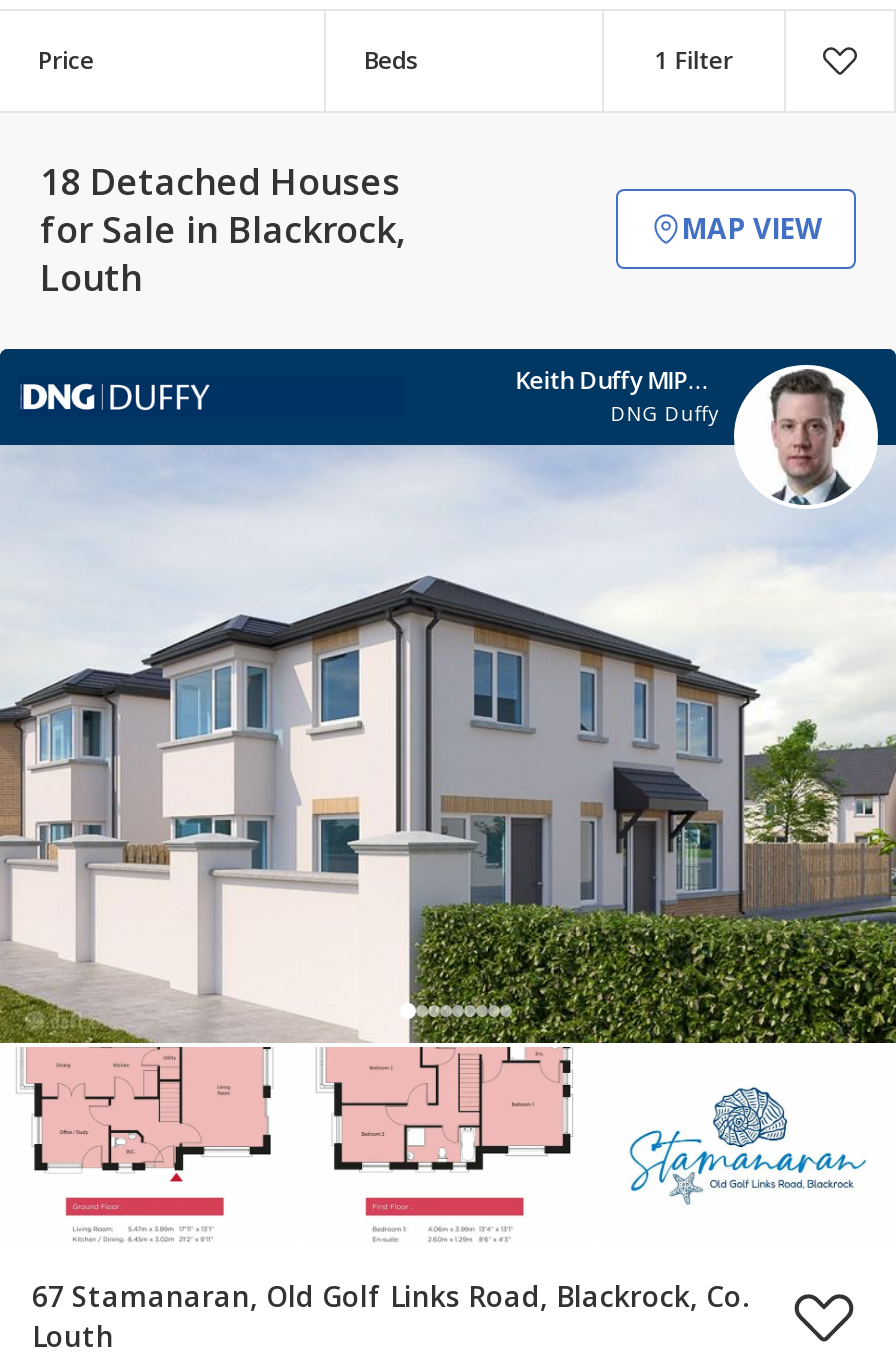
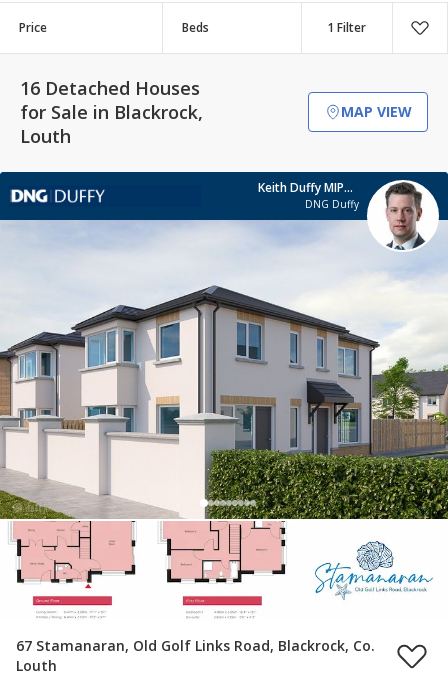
- 18 Detached Houses
+ 16 Detached Houses
